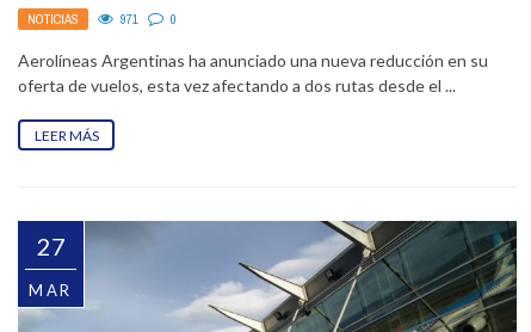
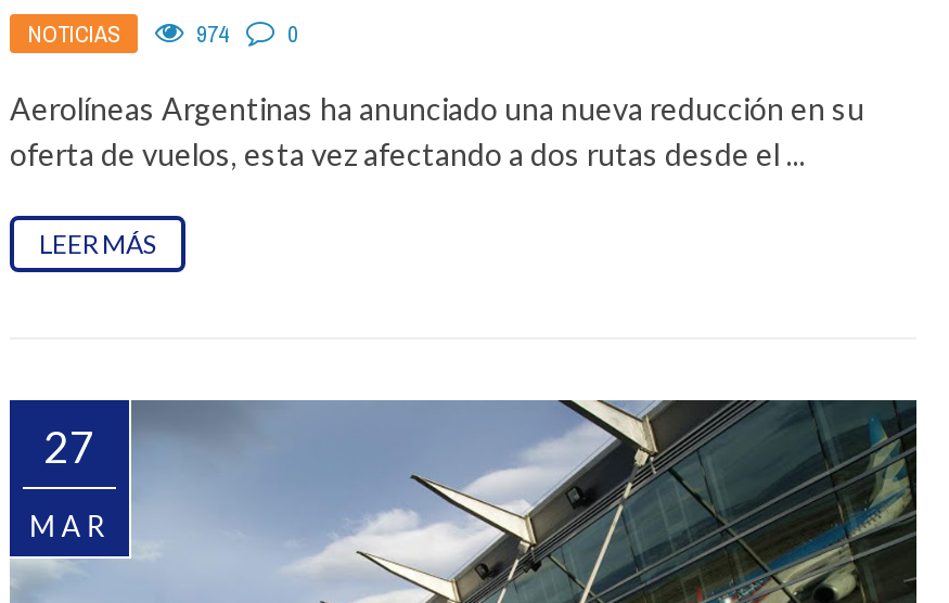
- 971 0
+ 974 0
